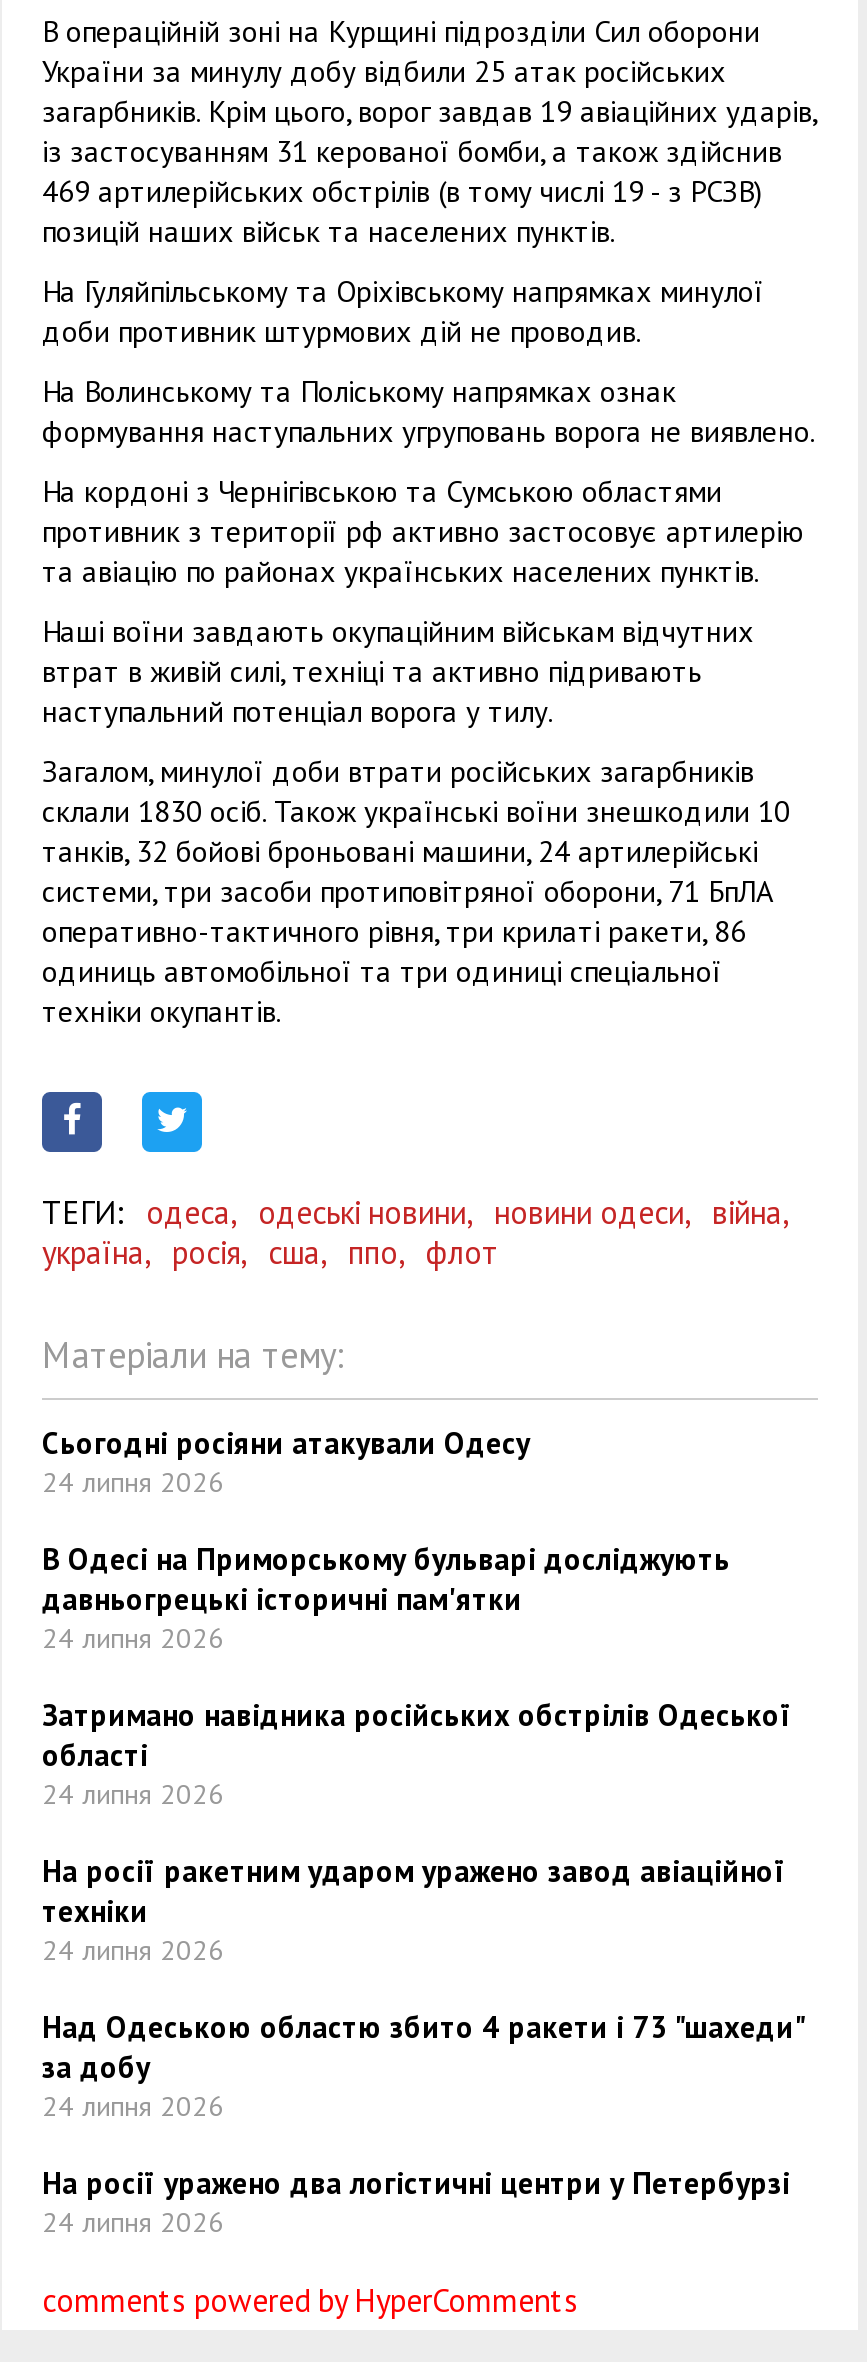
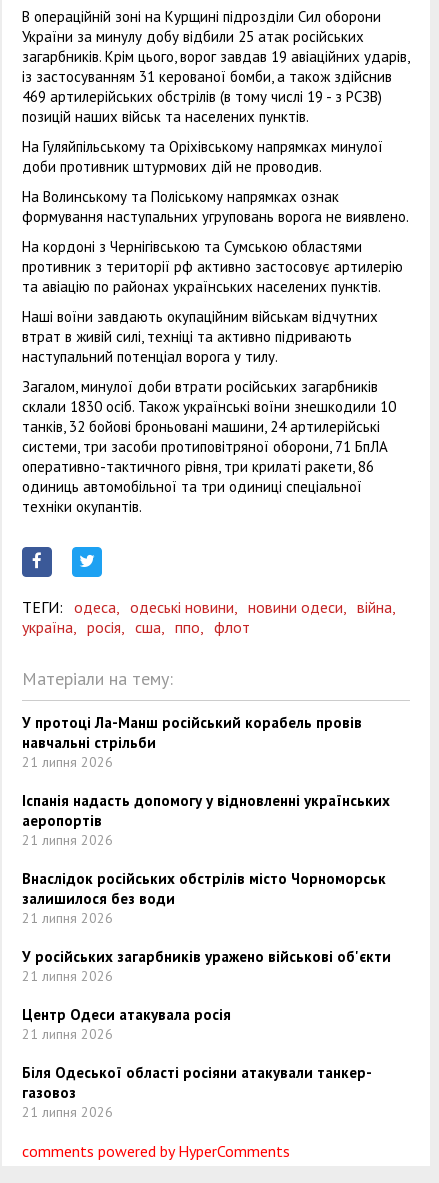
- Сьогодні росіяни атакували Одесу
- 24 липня 2026
+ У протоці Ла-Манш російський корабель провів
+ навчальні стрільби
+ 21 липня 2026

- В Одесі на Приморському бульварі досліджують
- давньогрецькі історичні пам'ятки
- 24 липня 2026
+ Іспанія надасть допомогу у відновленні українських
+ аеропортів
+ 21 липня 2026

- Затримано навідника російських обстрілів Одеської
- області
- 24 липня 2026
+ Внаслідок російських обстрілів місто Чорноморськ
+ залишилося без води
+ 21 липня 2026

- На росії ракетним ударом уражено завод авіаційної
- техніки
- 24 липня 2026
+ У російських загарбників уражено військові об'єкти
+ 21 липня 2026

- Над Одеською областю збито 4 ракети і 73 "шахеди"
- за добу
- 24 липня 2026
+ Центр Одеси атакувала росія
+ 21 липня 2026

- На росії уражено два логістичні центри у Петербурзі
- 24 липня 2026
+ Біля Одеської області росіяни атакували танкер-
+ газовоз
+ 21 липня 2026
